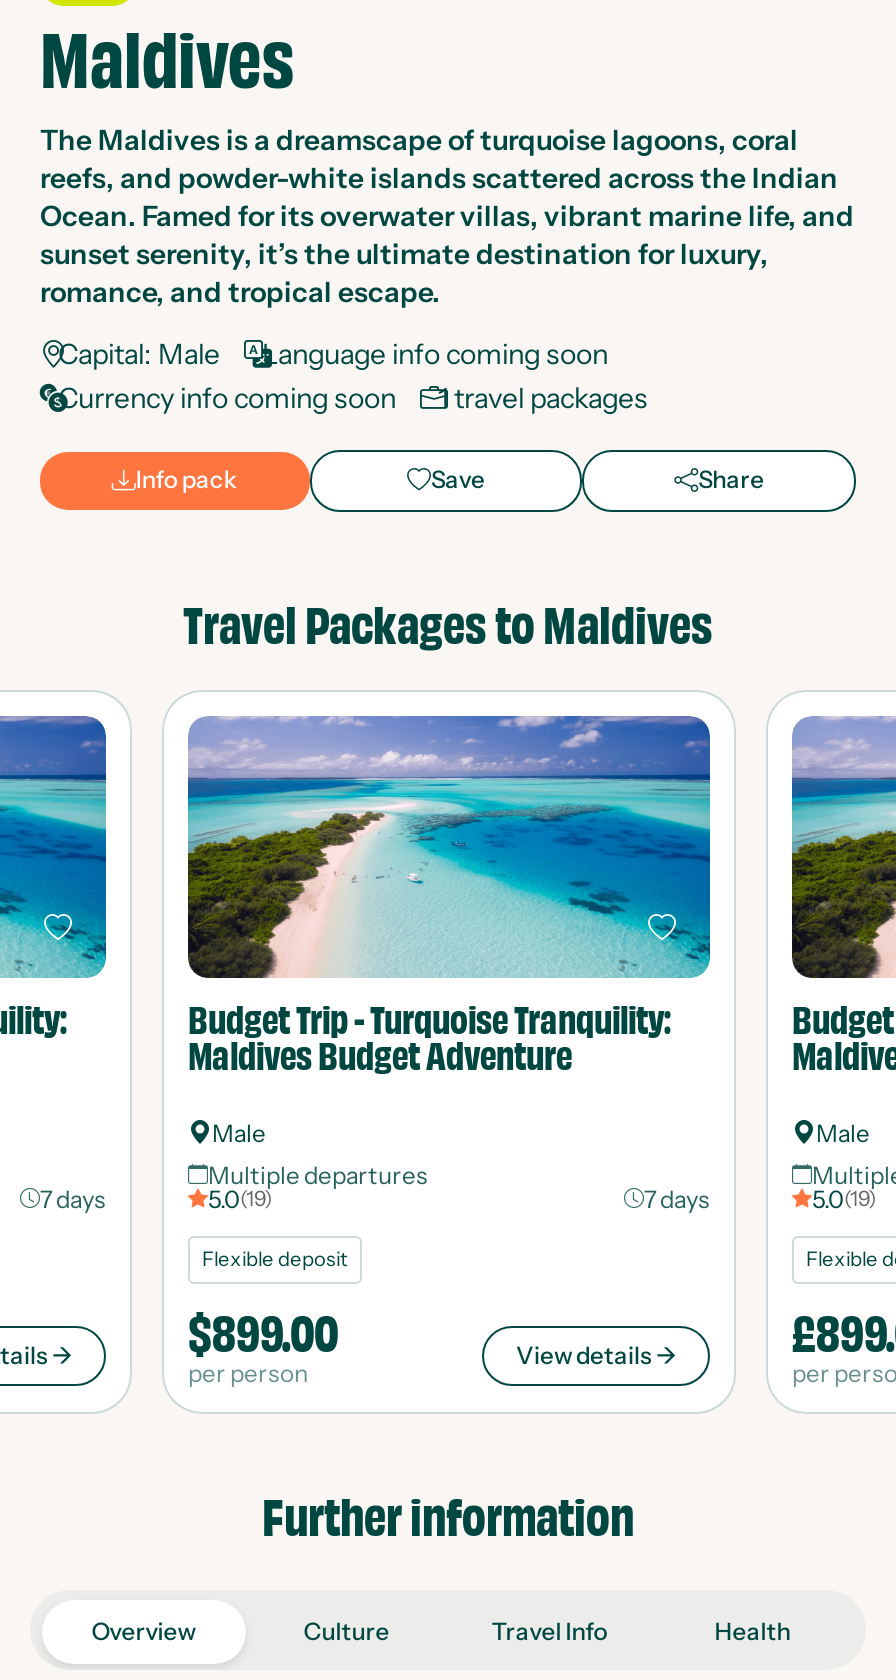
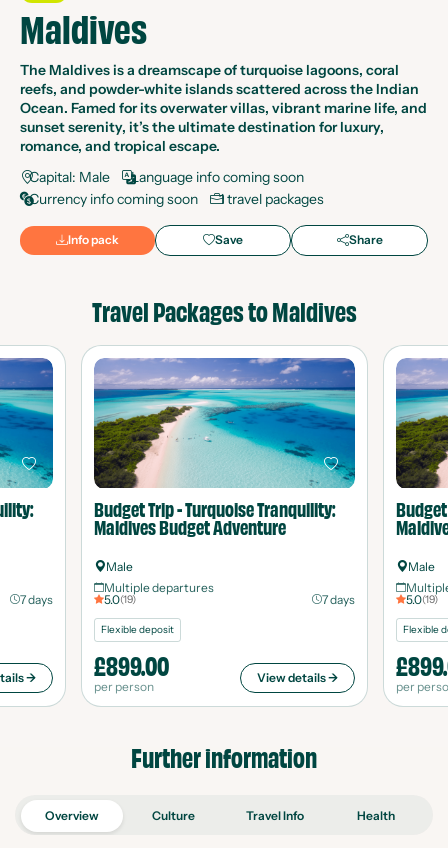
- $899.00
+ £899.00
